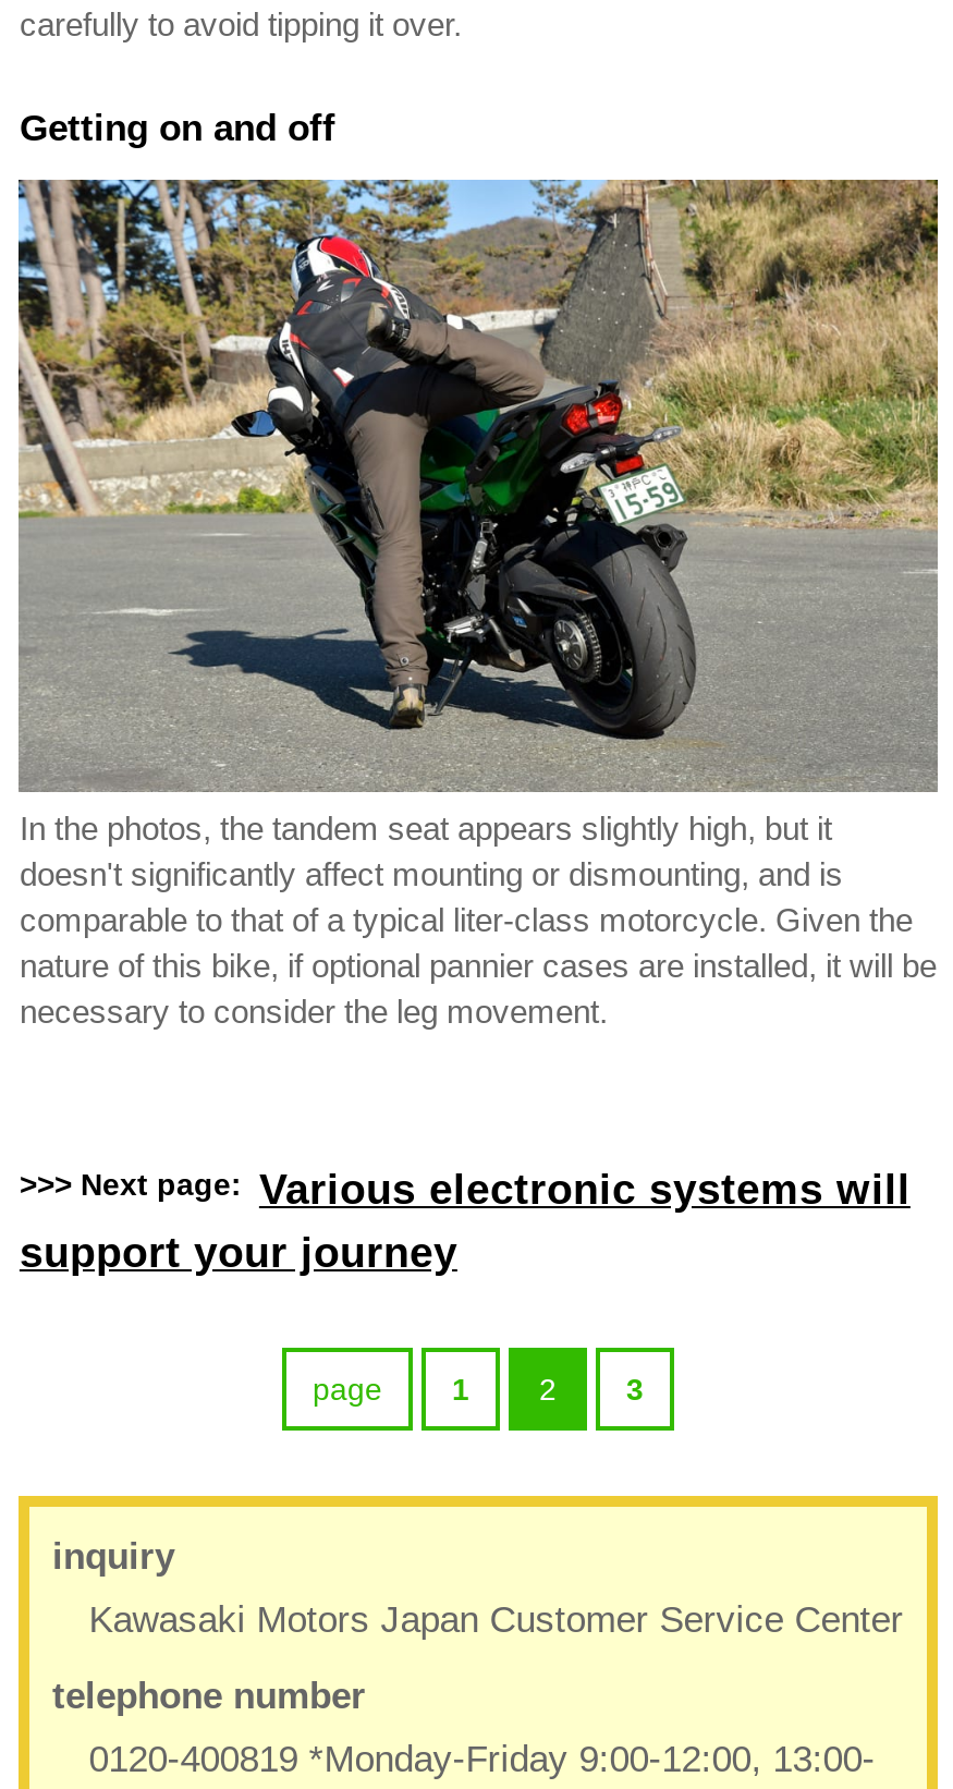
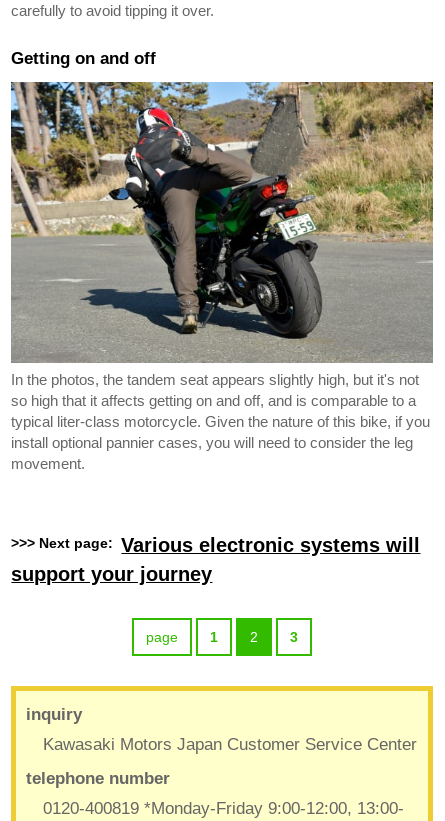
- In the photos, the tandem seat appears slightly high, but it
- doesn't significantly affect mounting or dismounting, and is
- comparable to that of a typical liter-class motorcycle. Given the
- nature of this bike, if optional pannier cases are installed, it will be
- necessary to consider the leg movement.
+ In the photos, the tandem seat appears slightly high, but it's not
+ so high that it affects getting on and off, and is comparable to a
+ typical liter-class motorcycle. Given the nature of this bike, if you
+ install optional pannier cases, you will need to consider the leg
+ movement.
